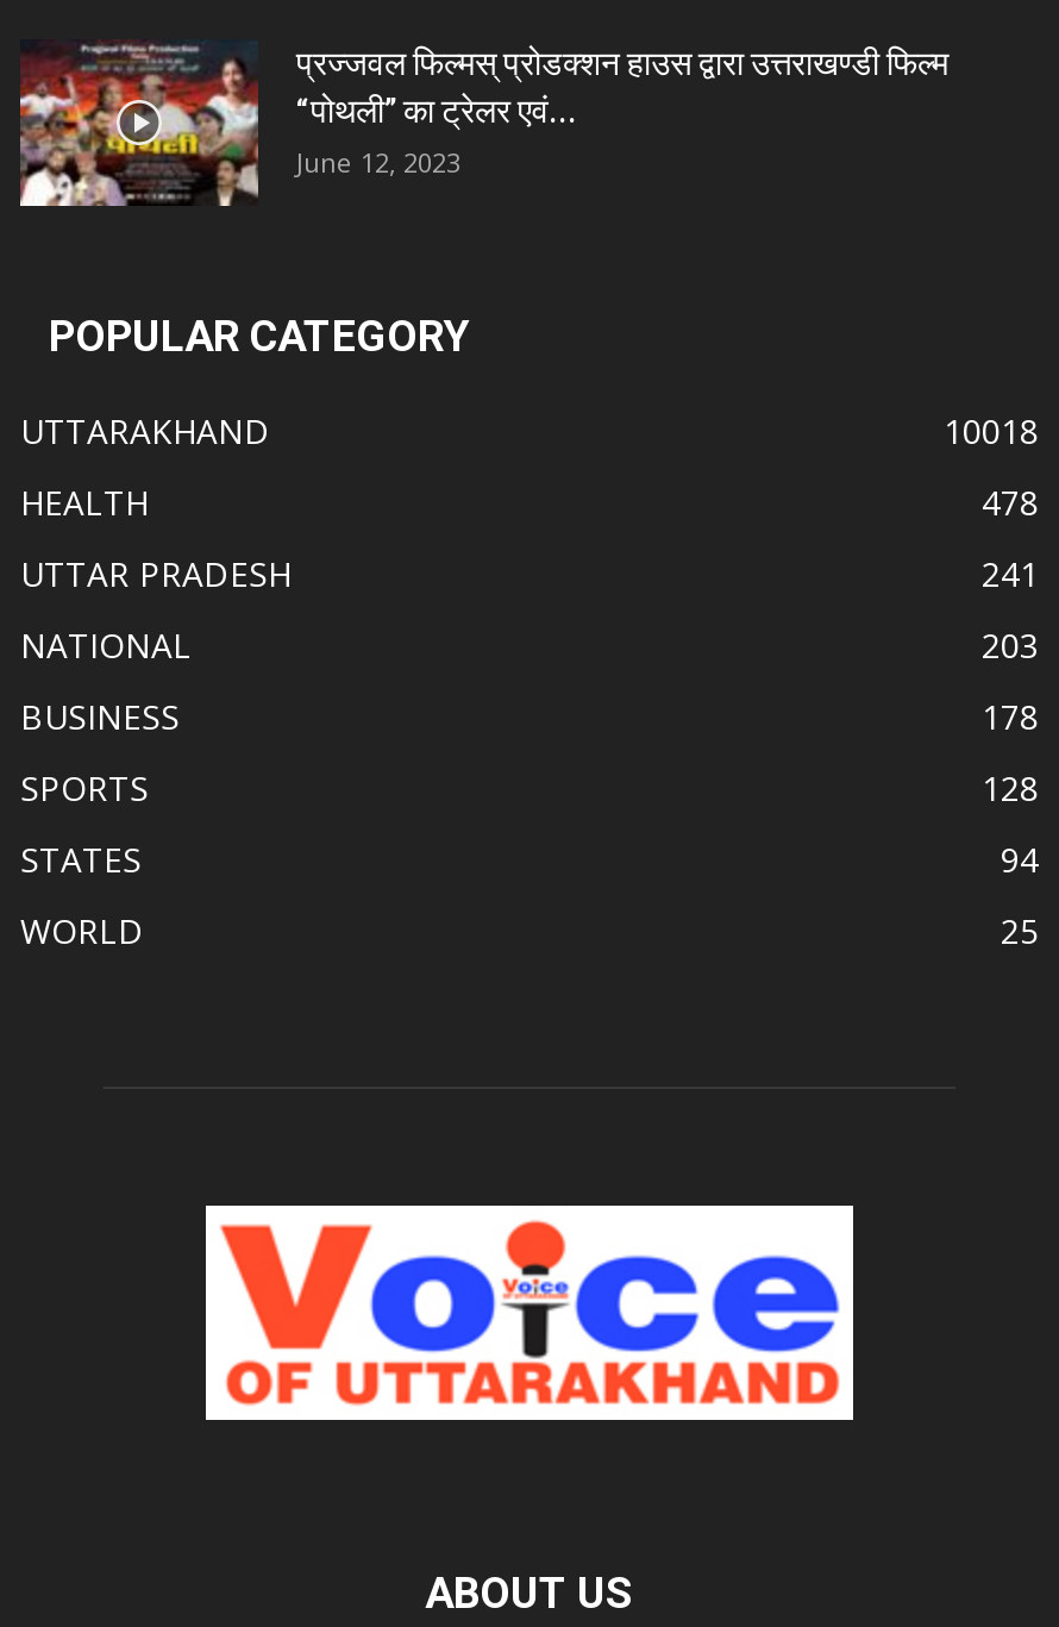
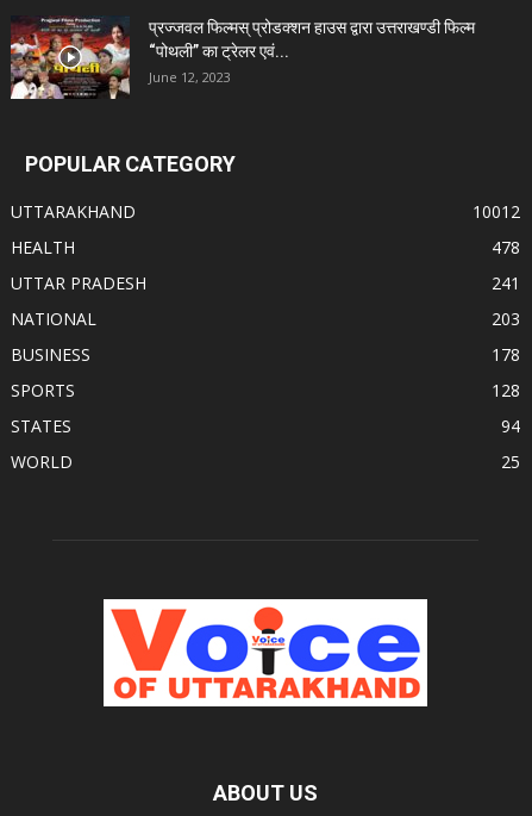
- 10018
+ 10012
